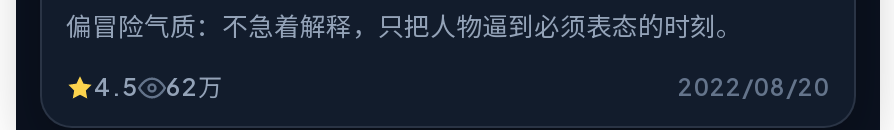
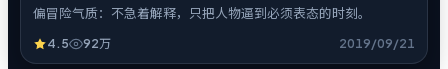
- 4.5 62万
+ 4.5 92万

- 2022/08/20
+ 2019/09/21
